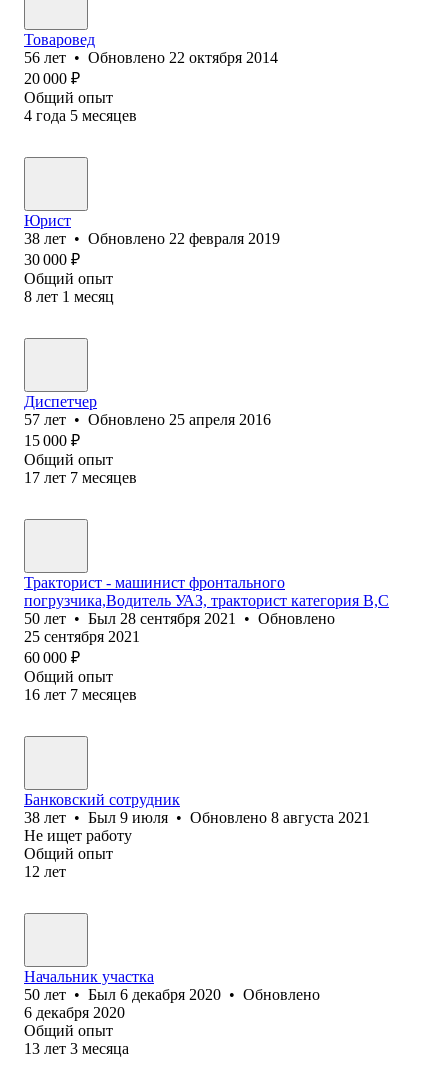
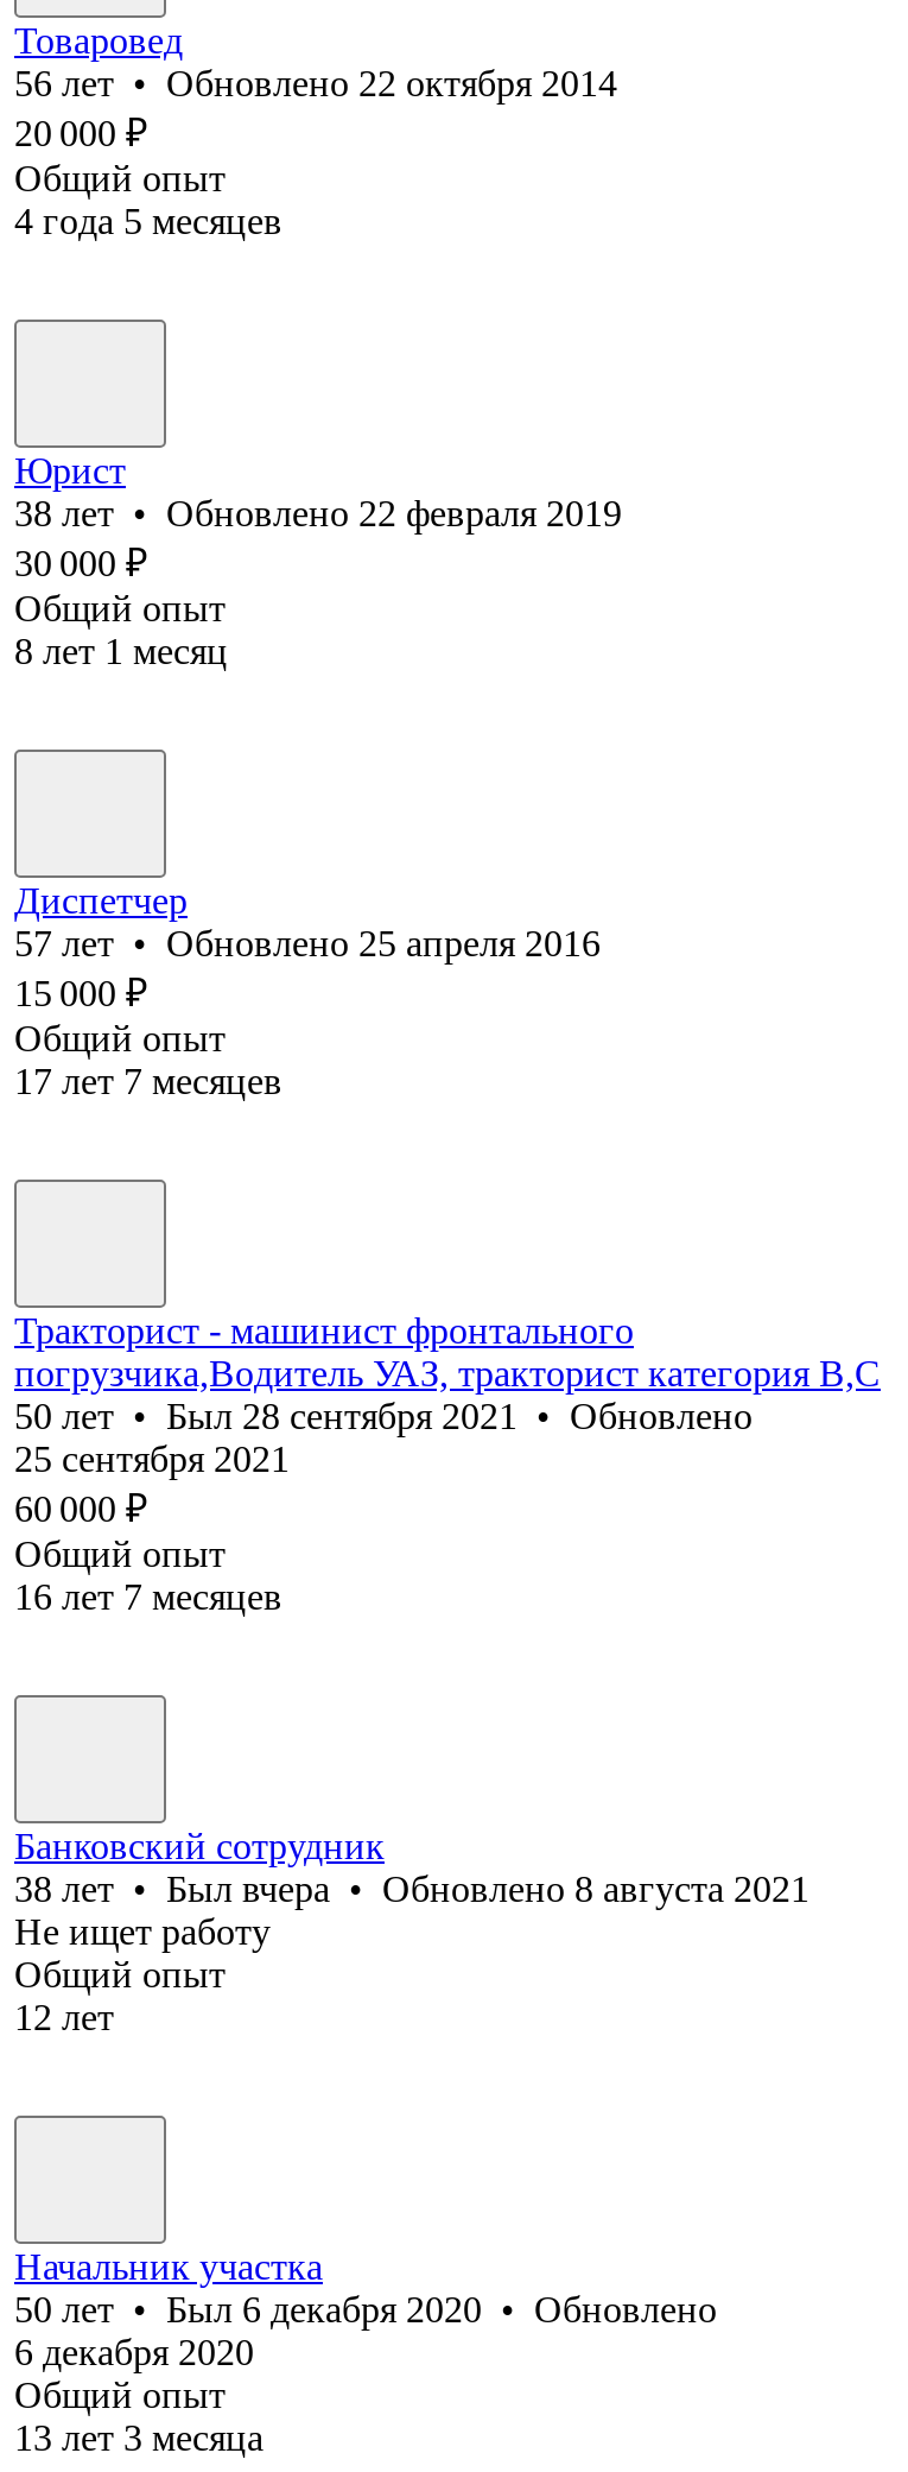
- 38 лет • Был 9 июля • Обновлено 8 августа 2021
+ 38 лет • Был вчера • Обновлено 8 августа 2021
